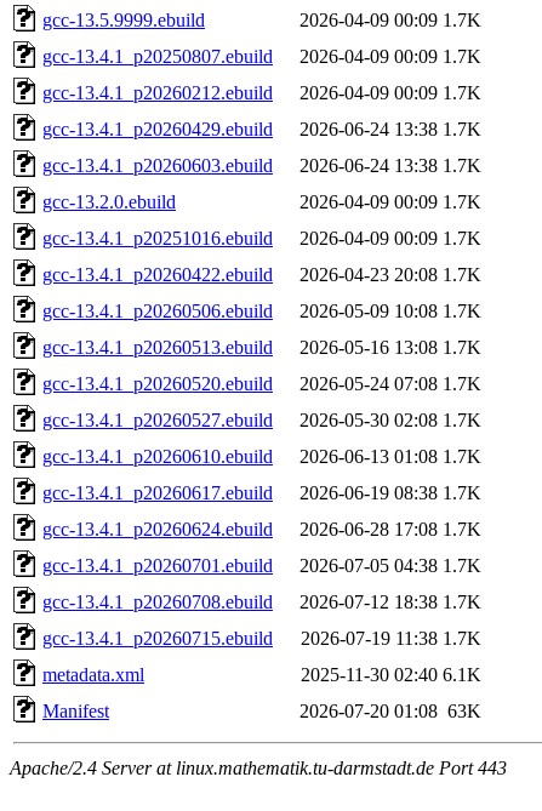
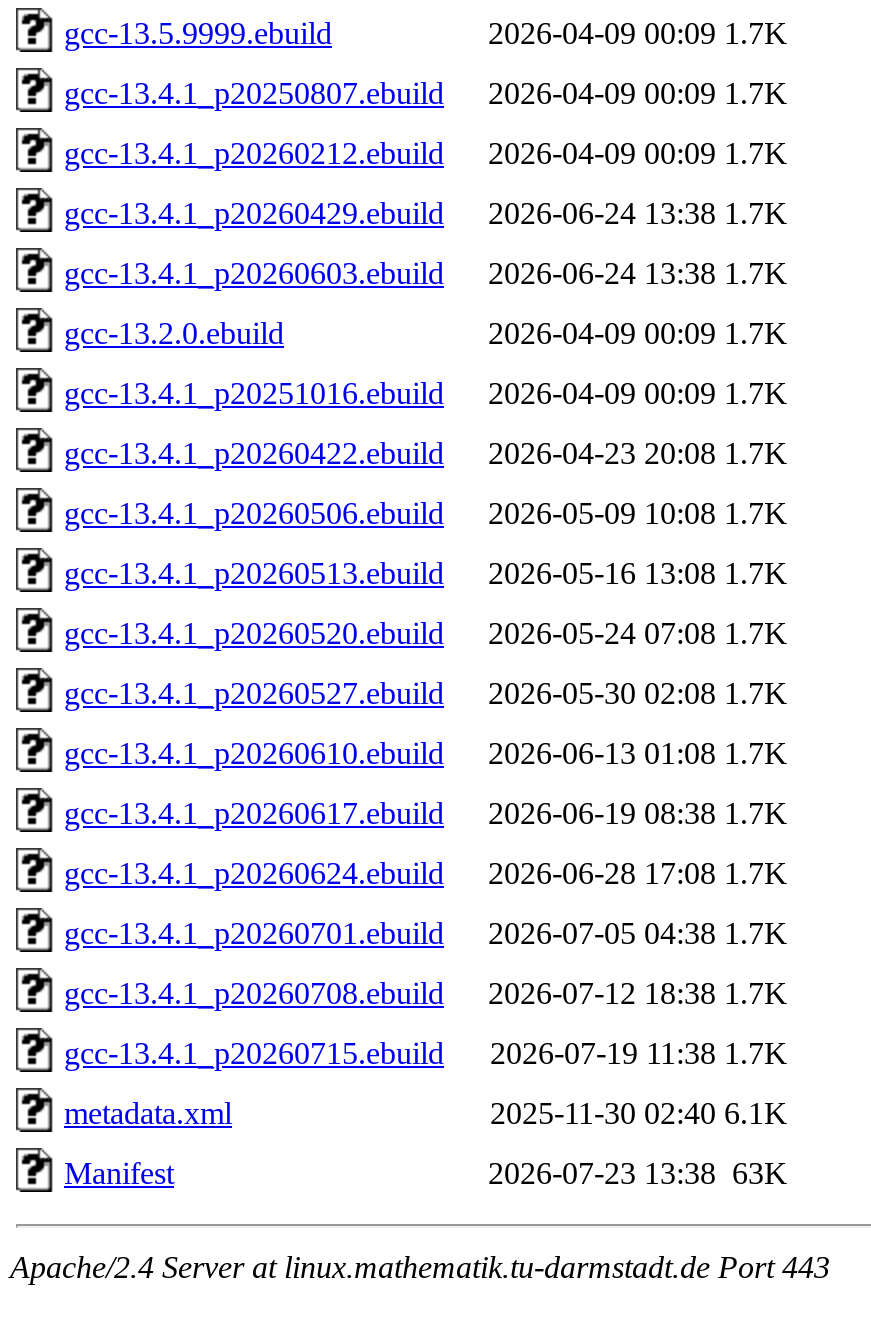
- 2026-07-20 01:08 63K
+ 2026-07-23 13:38 63K
